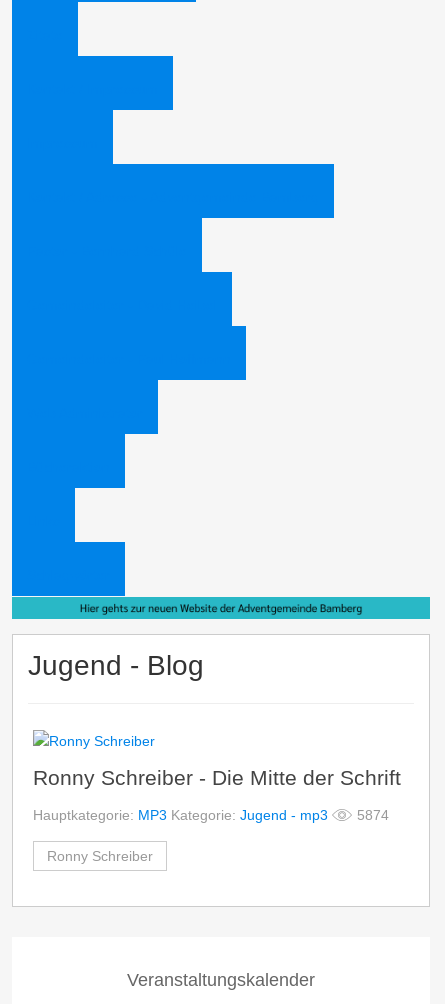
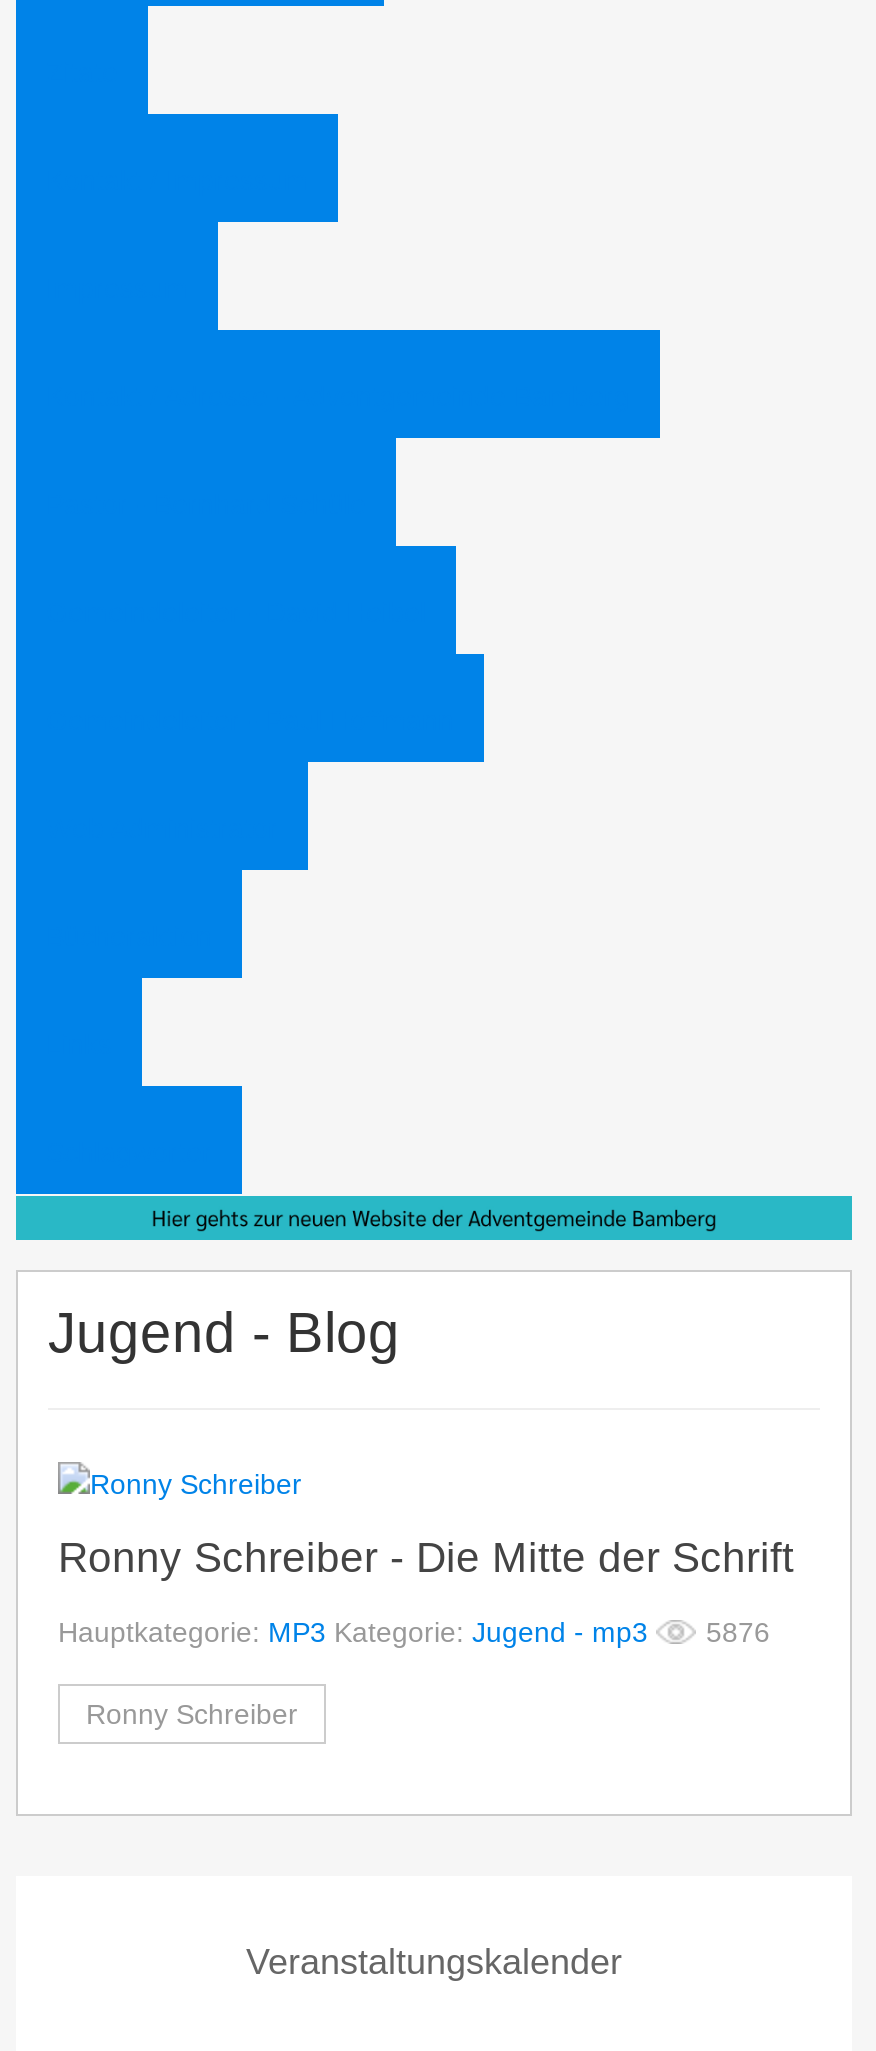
- Hauptkategorie: MP3 Kategorie: Jugend - mp3 5874
+ Hauptkategorie: MP3 Kategorie: Jugend - mp3 5876
